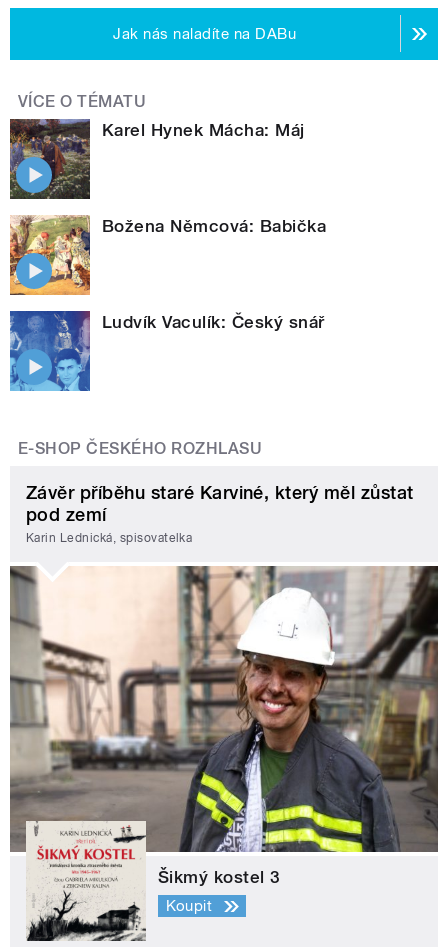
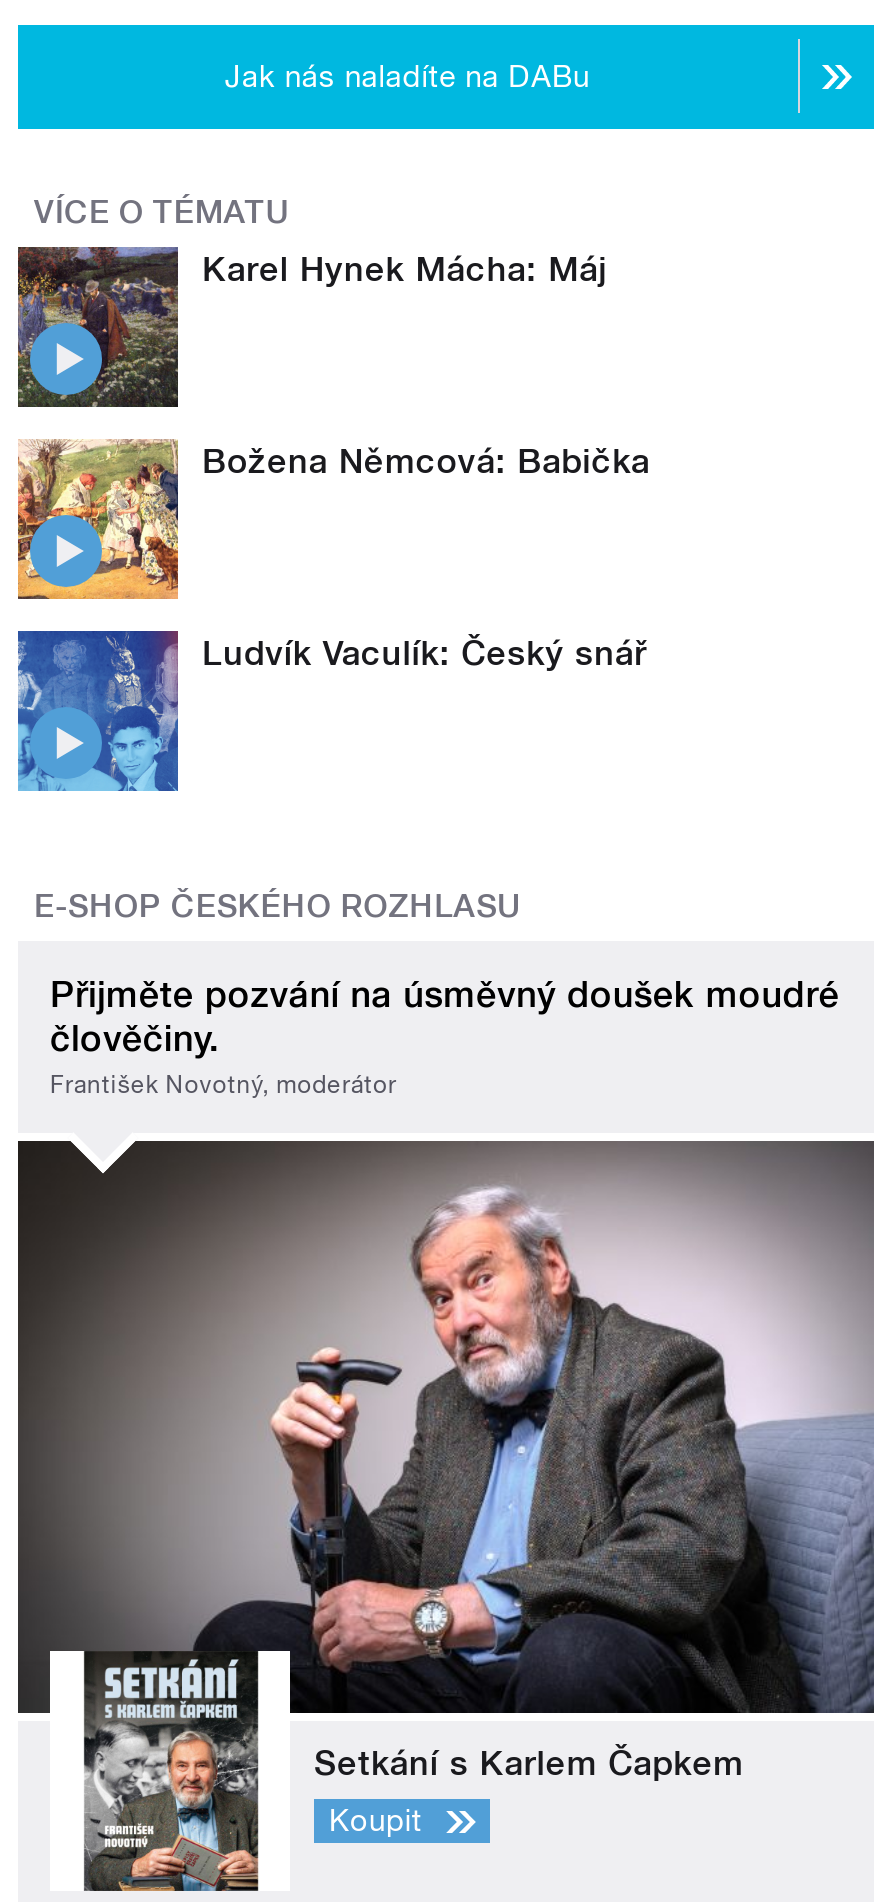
- Závěr příběhu staré Karviné, který měl zůstat
- pod zemí
- Karin Lednická, spisovatelka
+ Přijměte pozvání na úsměvný doušek moudré
+ člověčiny.
+ František Novotný, moderátor

- [image]
- Šikmý kostel 3
+ [image]
+ Setkání s Karlem Čapkem
